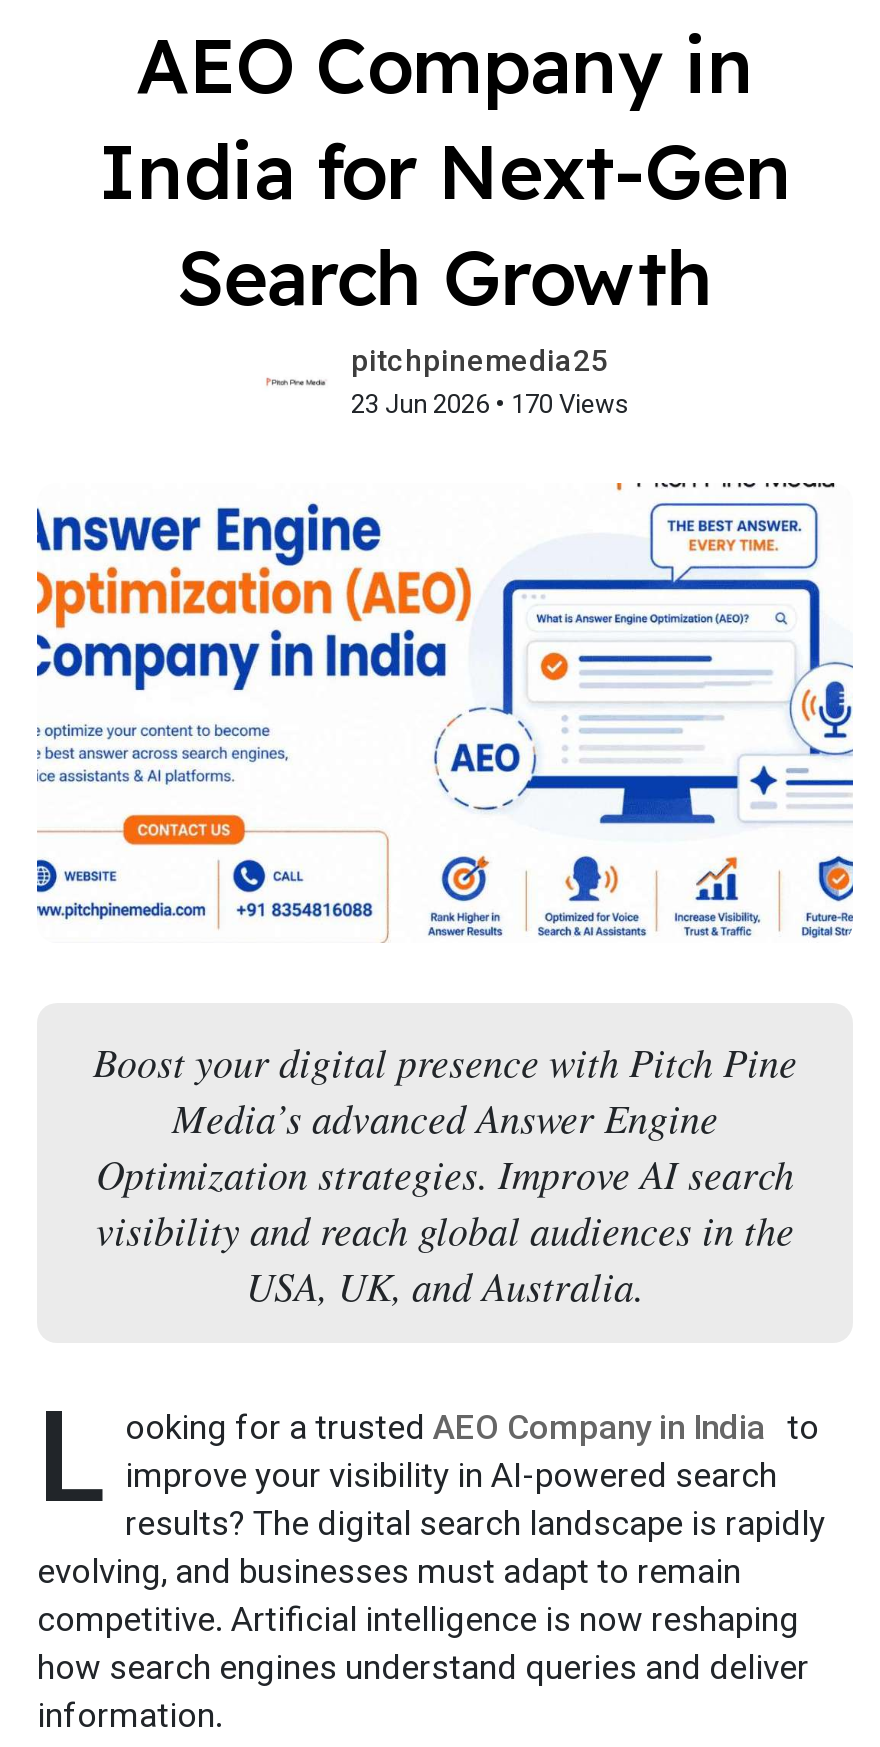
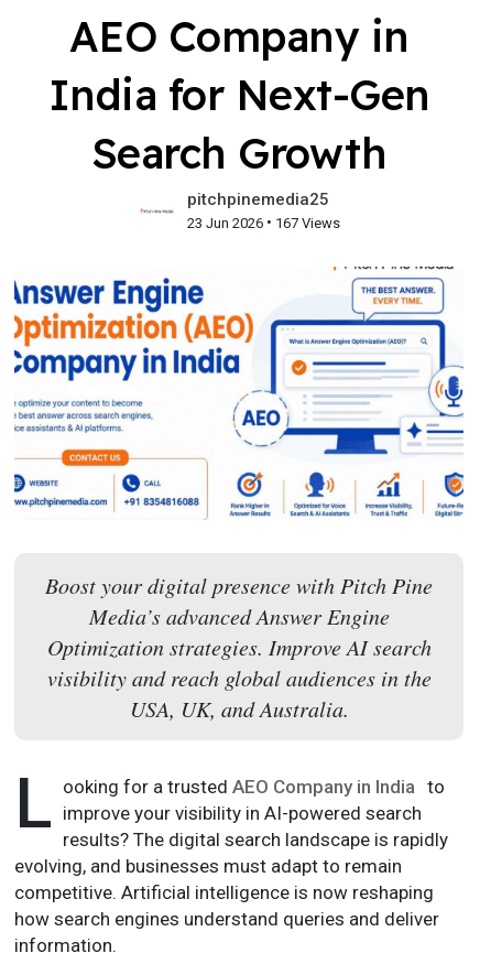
- 23 Jun 2026 • 170 Views
+ 23 Jun 2026 • 167 Views
